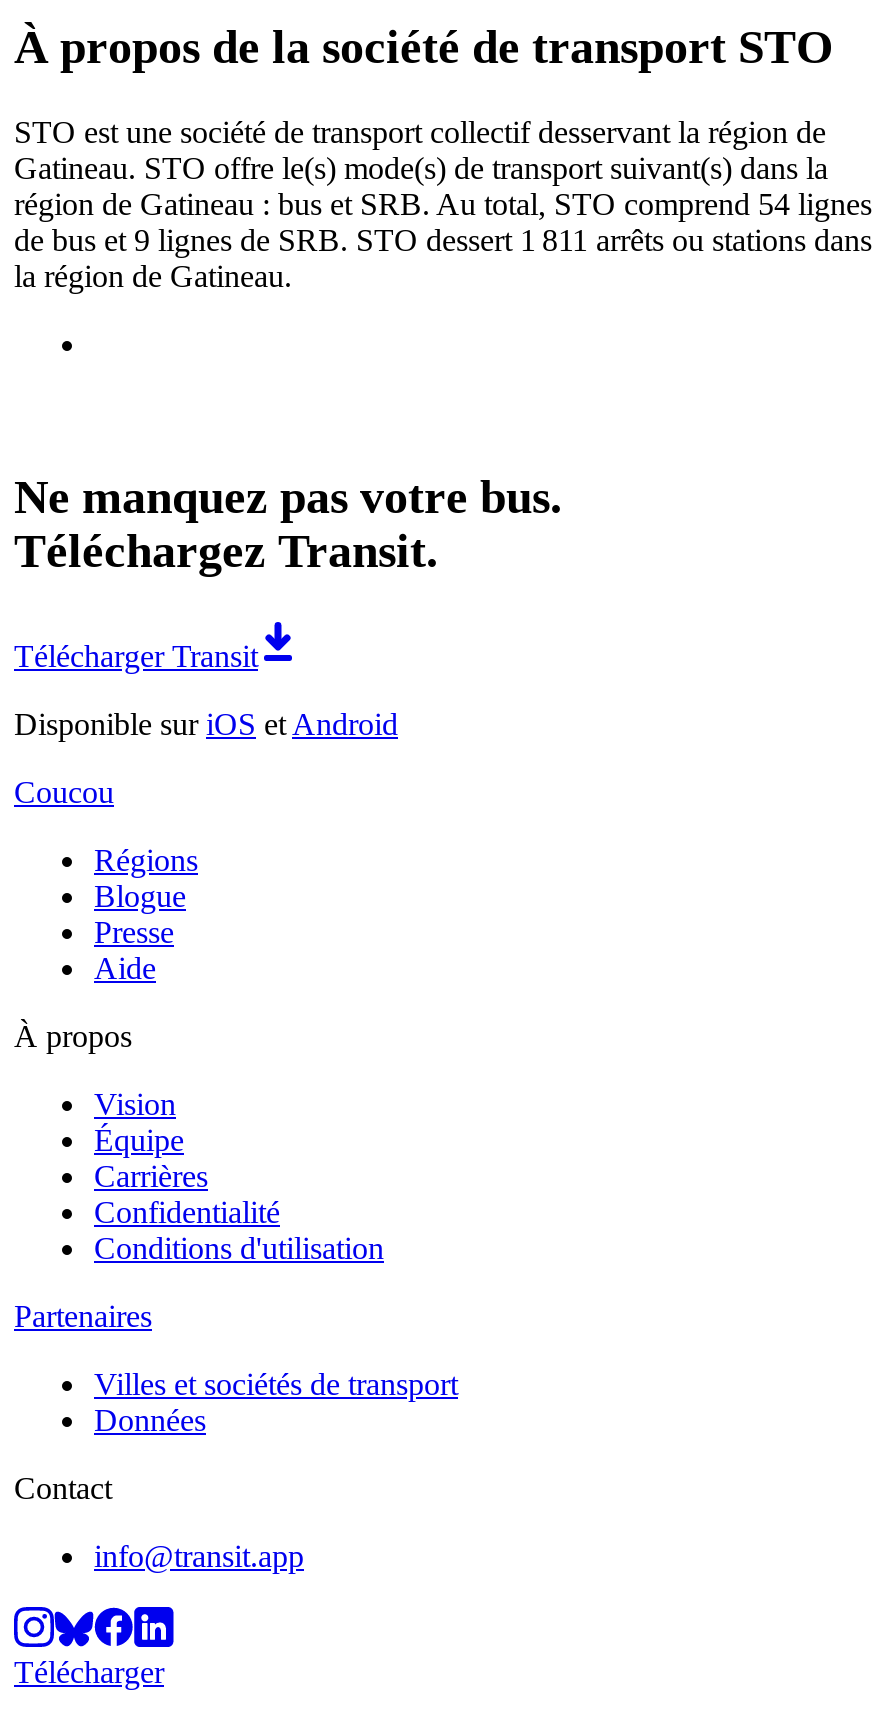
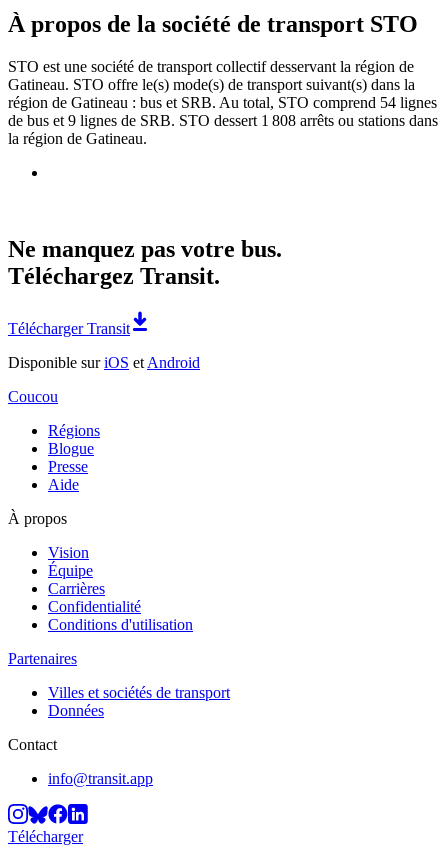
- de bus et 9 lignes de SRB. STO dessert 1 811 arrêts ou stations dans
+ de bus et 9 lignes de SRB. STO dessert 1 808 arrêts ou stations dans
